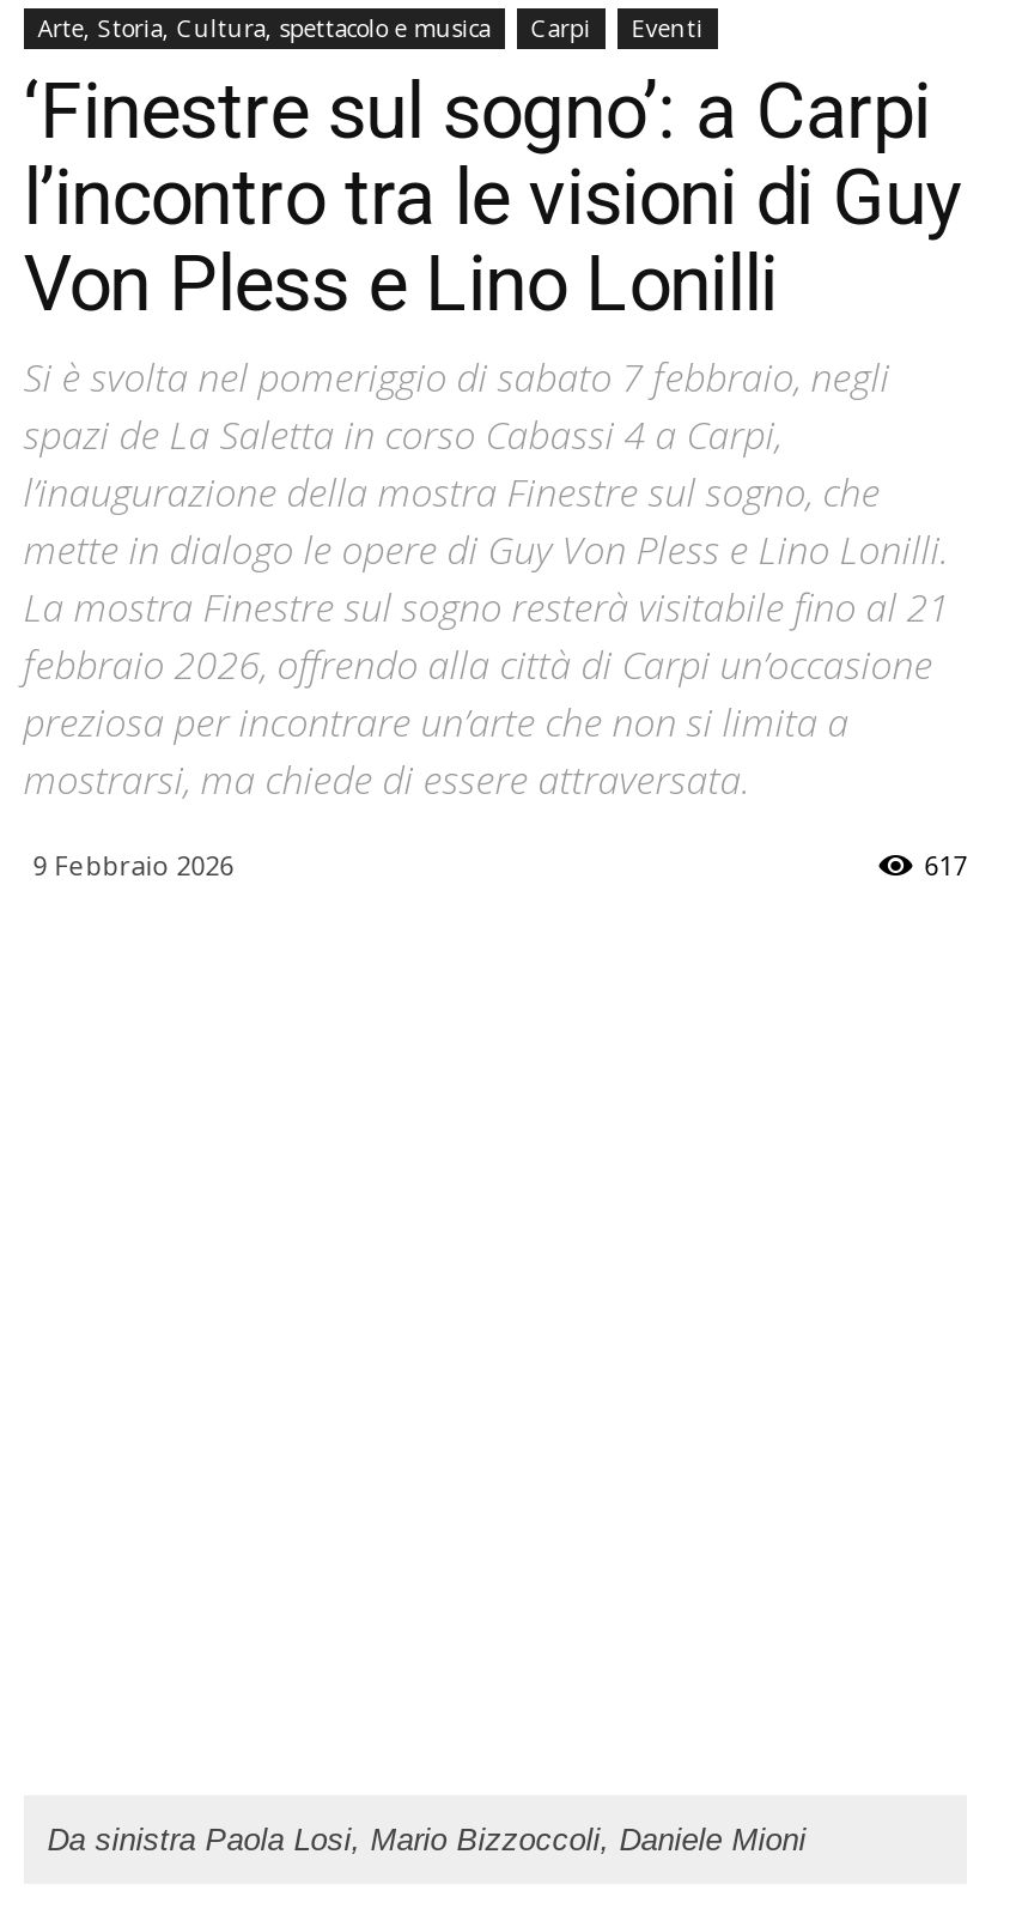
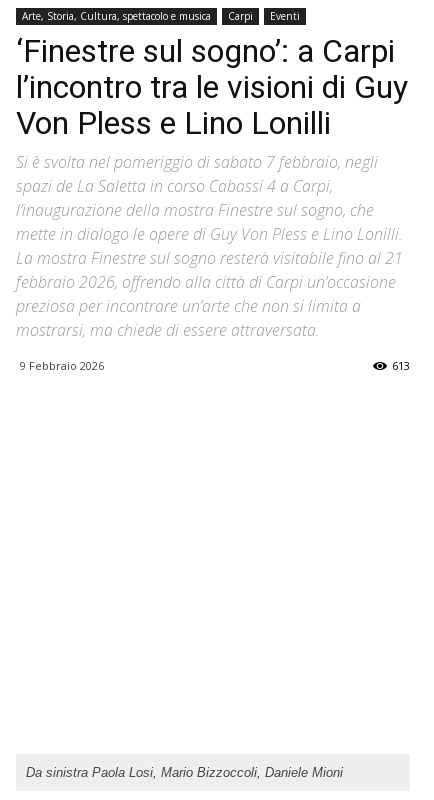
- 617
+ 613
